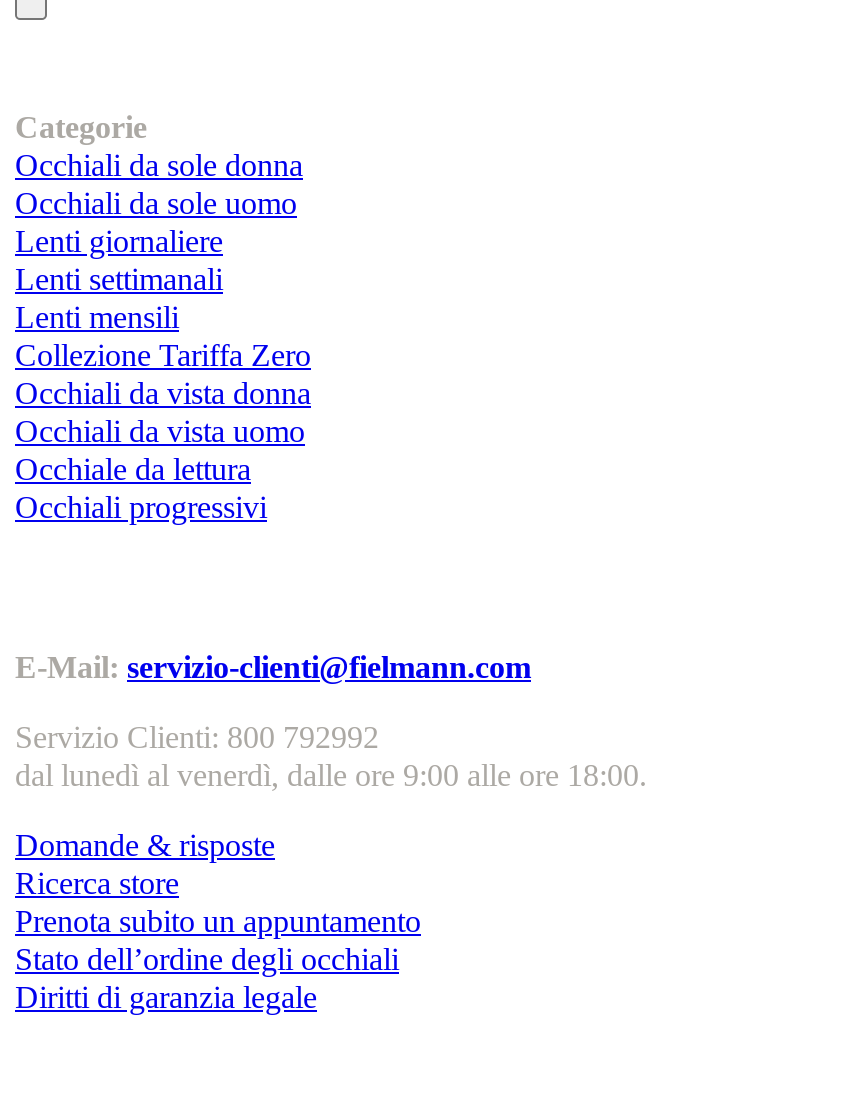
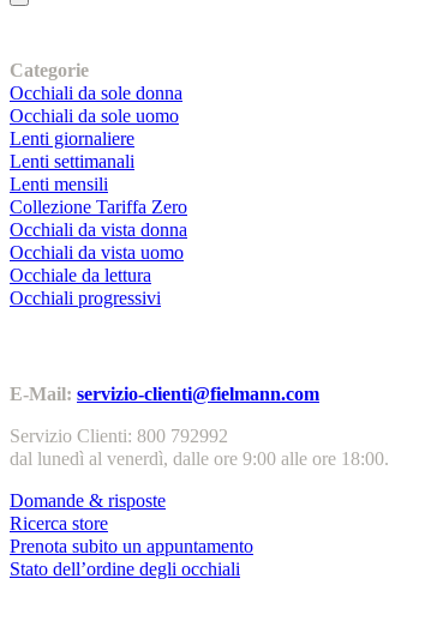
- Diritti di garanzia legale
